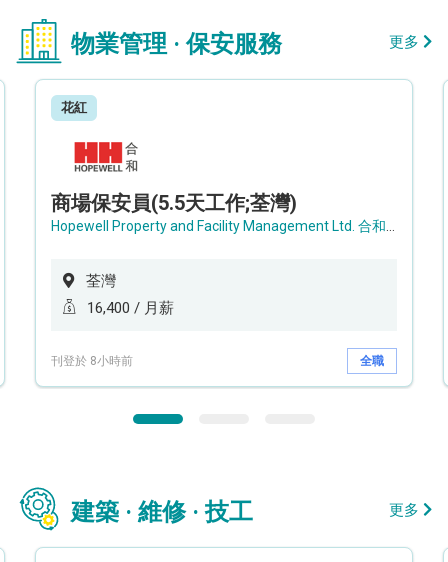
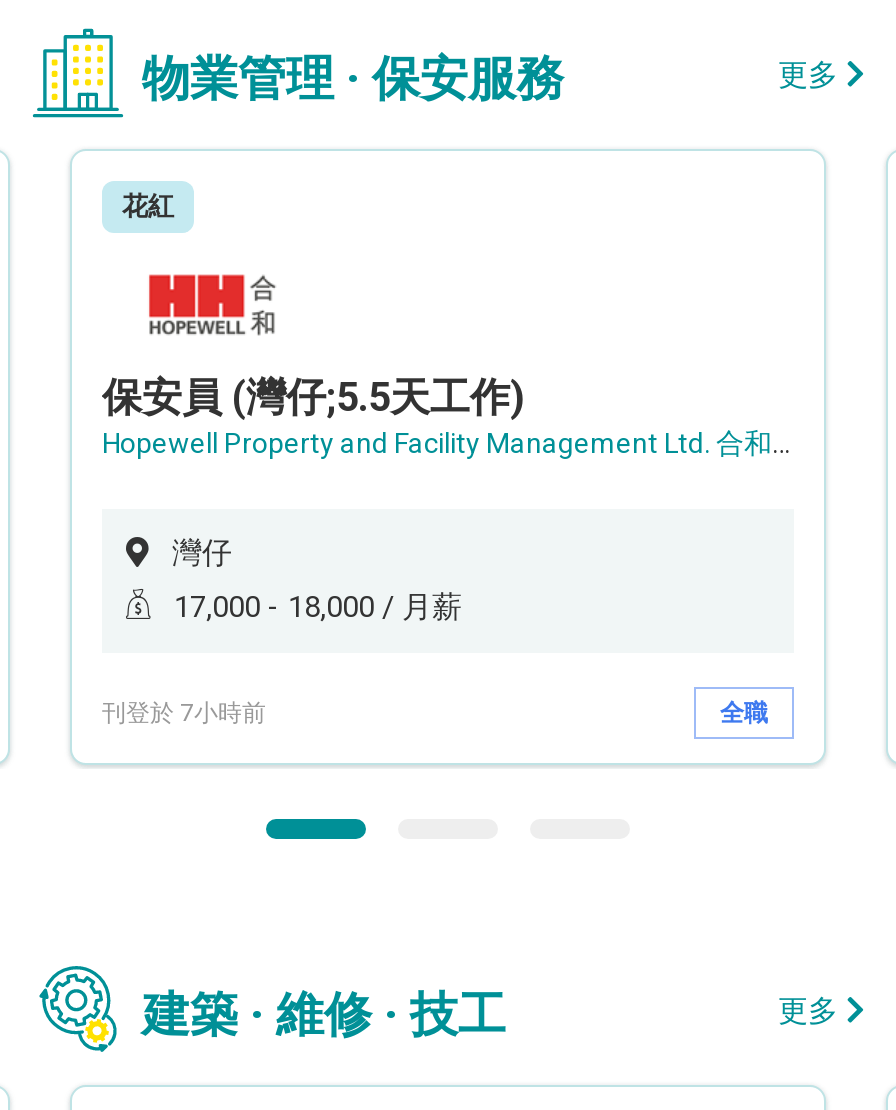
- 商場保安員(5.5天工作;荃灣)
+ 保安員 (灣仔;5.5天工作)

- 荃灣
+ 灣仔

- 16,400 / 月薪
+ 17,000 - 18,000 / 月薪

- 刊登於 8小時前
+ 刊登於 7小時前
